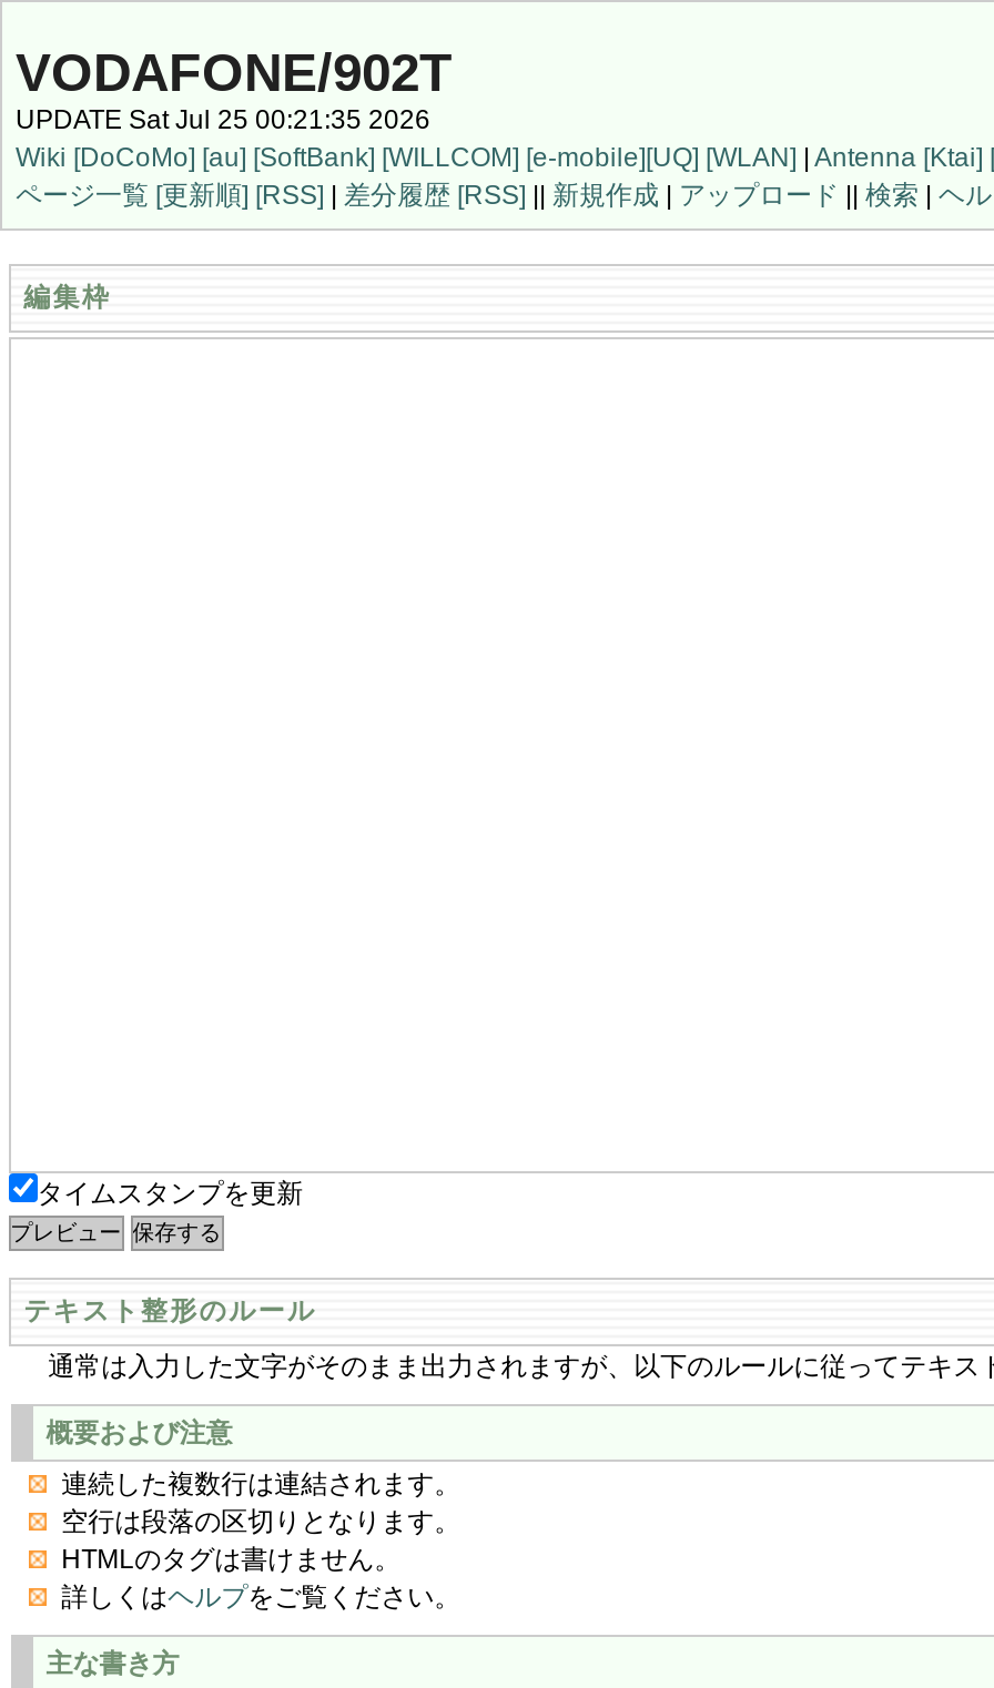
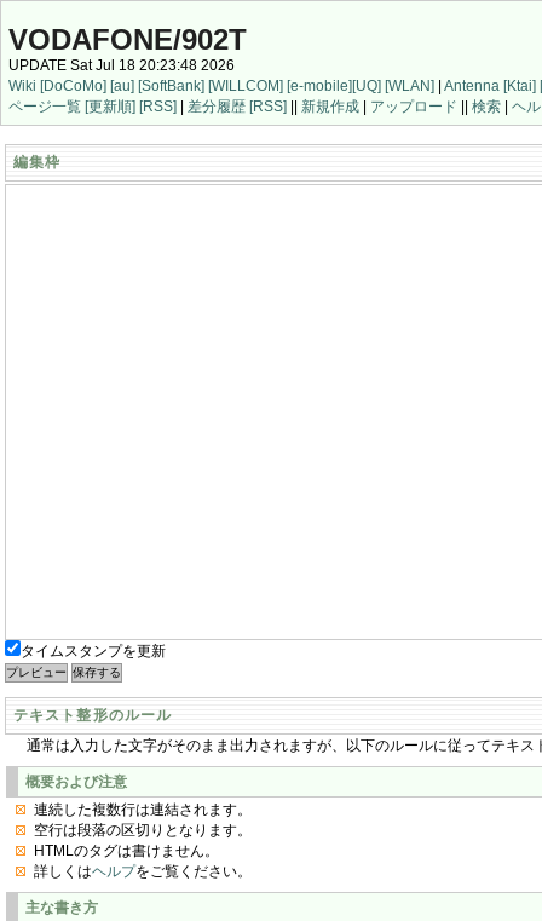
- UPDATE Sat Jul 25 00:21:35 2026
+ UPDATE Sat Jul 18 20:23:48 2026
